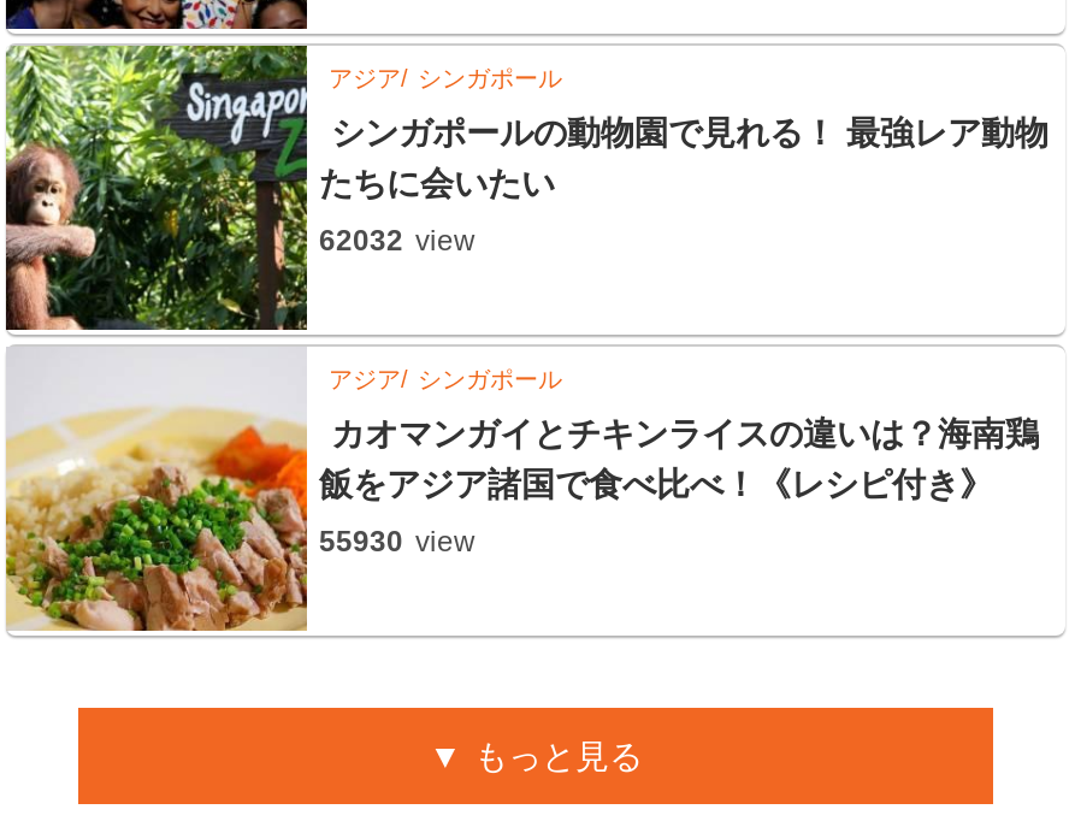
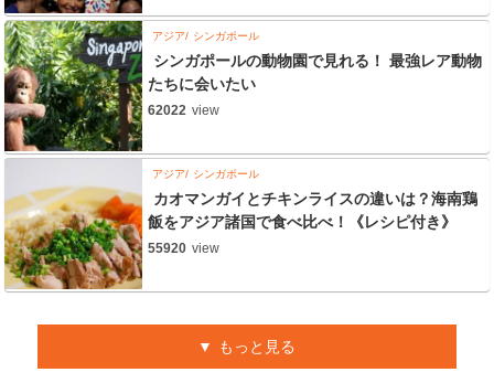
- 62032 view
+ 62022 view

- 55930 view
+ 55920 view
